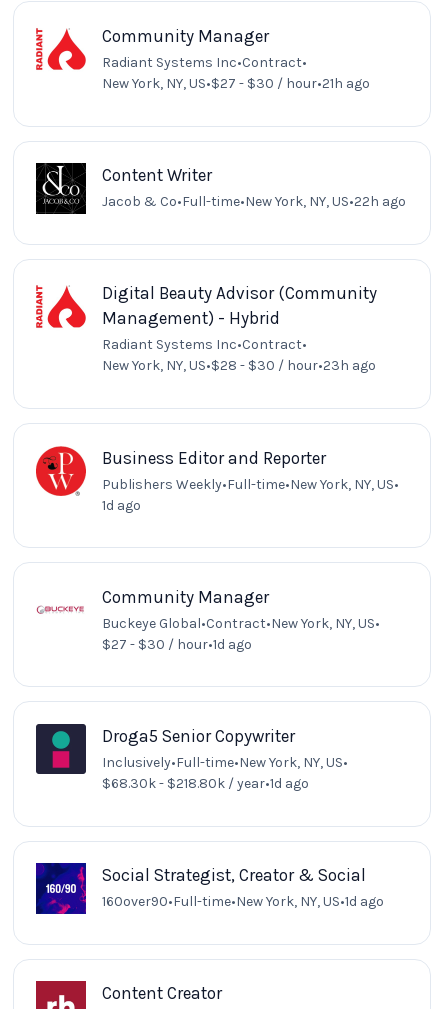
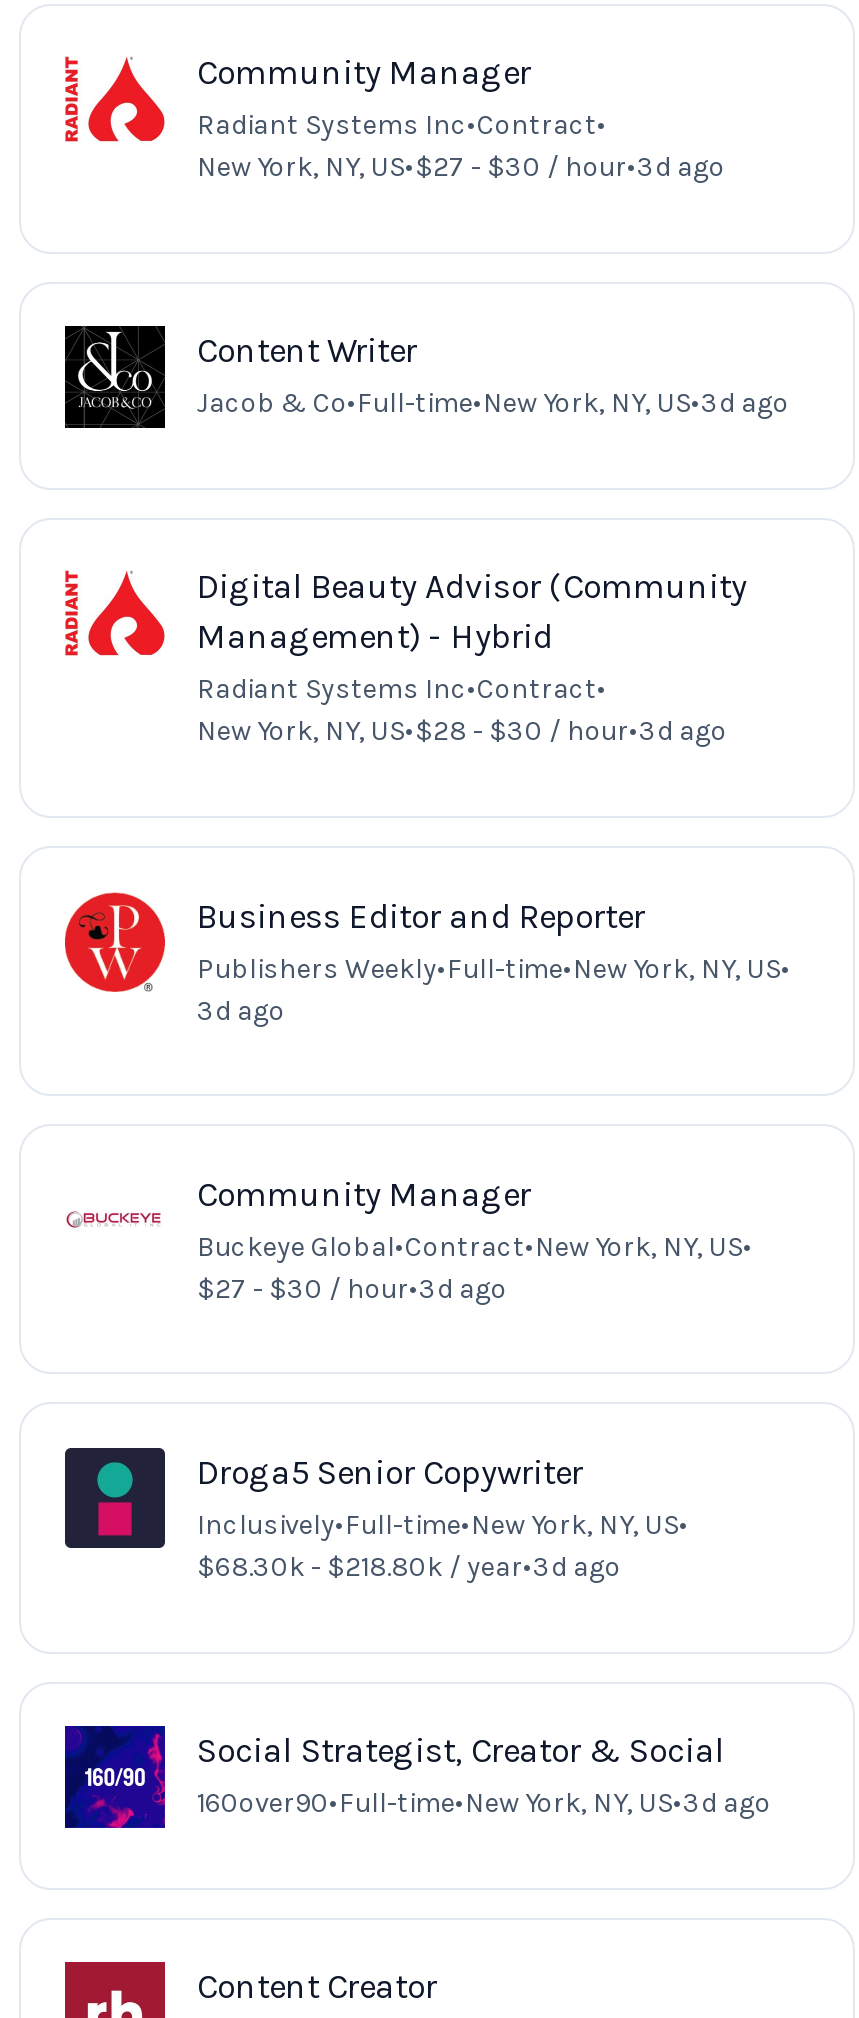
- New York, NY, US•$27 - $30 / hour•21h ago
+ New York, NY, US•$27 - $30 / hour•3d ago

- Jacob & Co • Full-time • New York, NY, US•22h ago
+ Jacob & Co • Full-time • New York, NY, US•3d ago

- New York, NY, US•$28 - $30 / hour•23h ago
+ New York, NY, US•$28 - $30 / hour•3d ago

- 1d ago
+ 3d ago

- $27 - $30 / hour•1d ago
+ $27 - $30 / hour•3d ago

- $68.30k - $218.80k / year•1d ago
+ $68.30k - $218.80k / year•3d ago

- 160over90 • Full-time • New York, NY, US•1d ago
+ 160over90 • Full-time • New York, NY, US•3d ago
